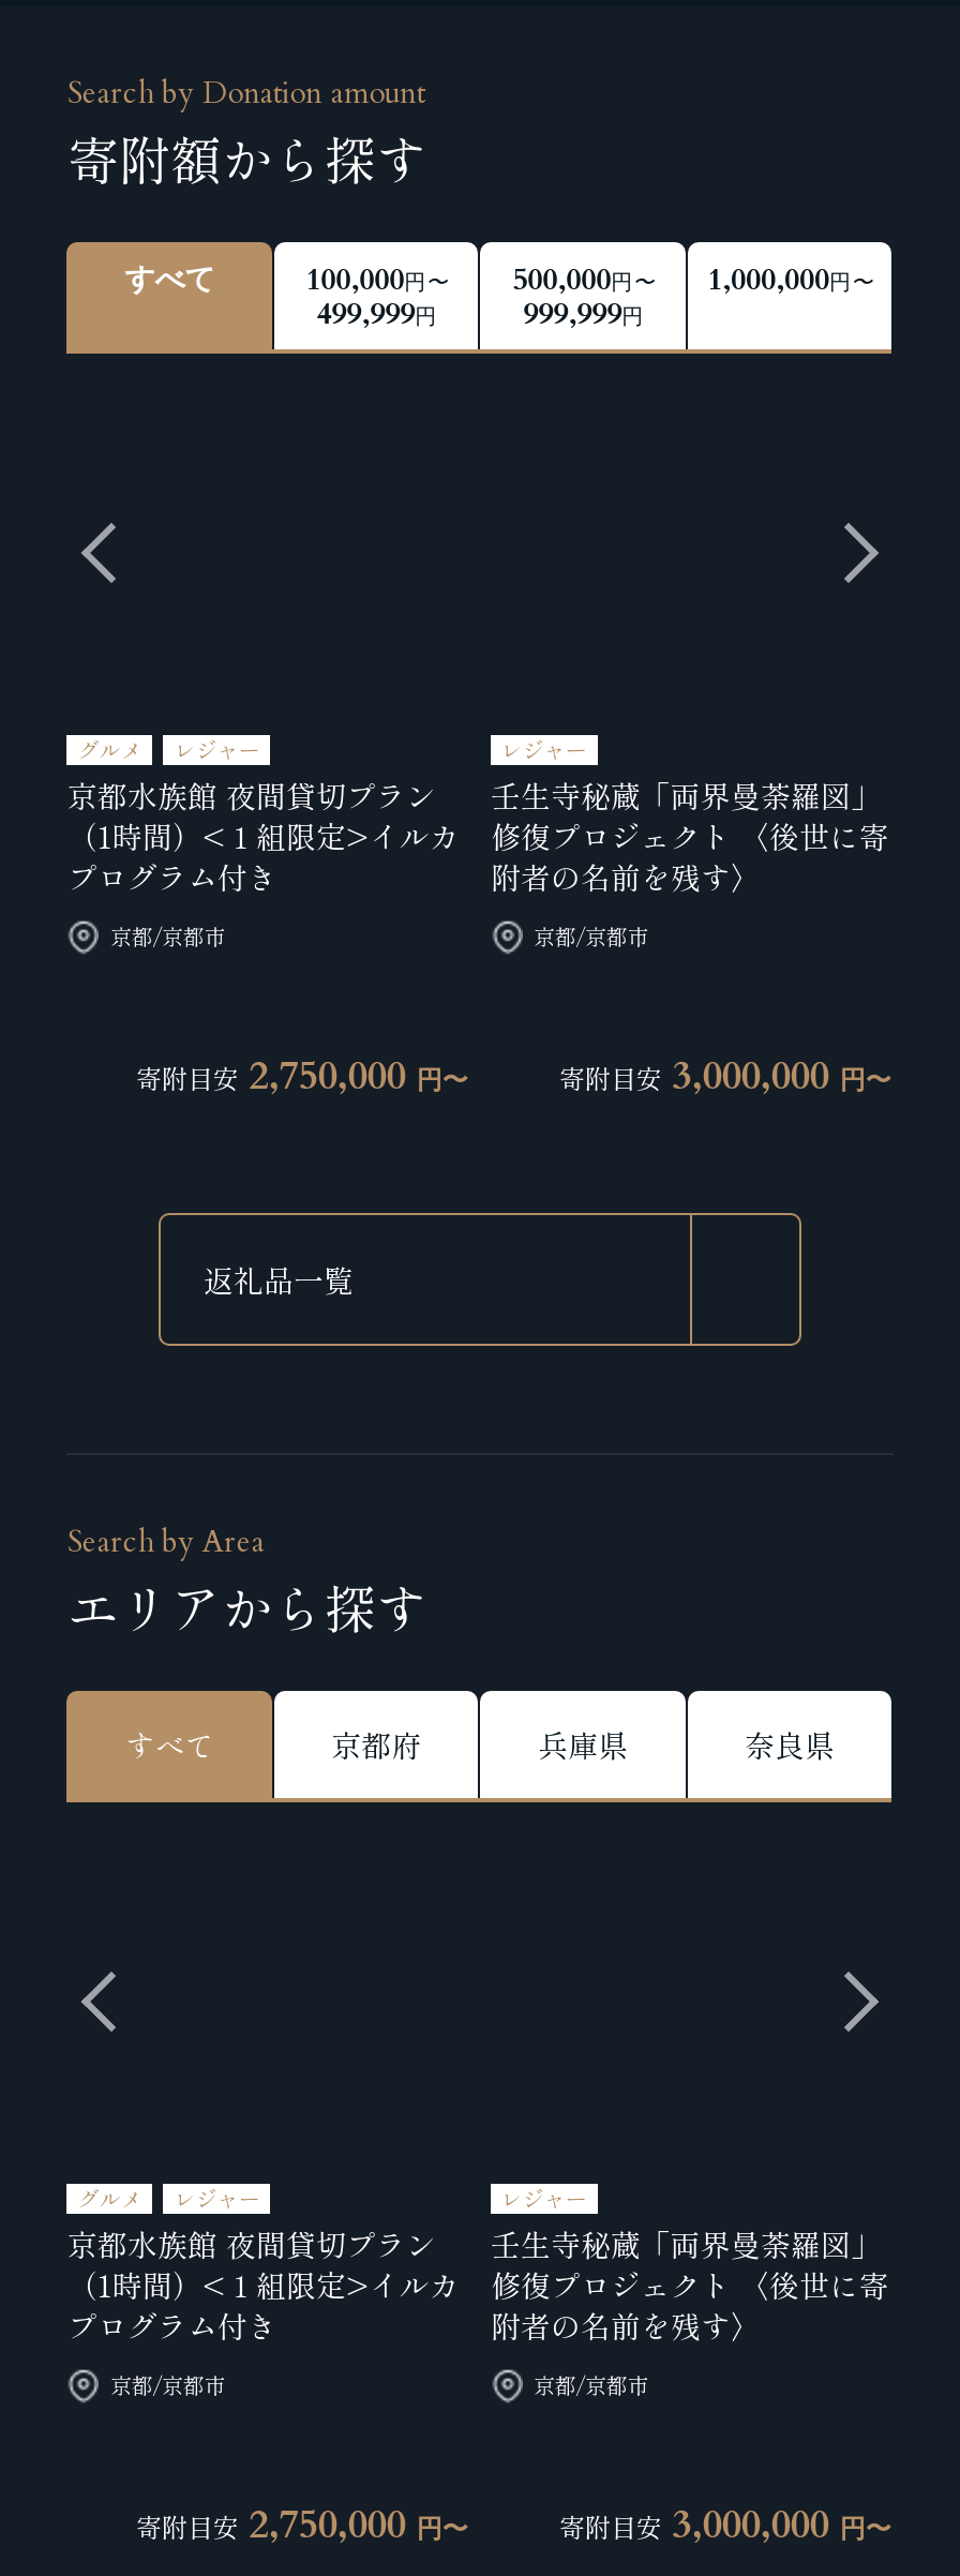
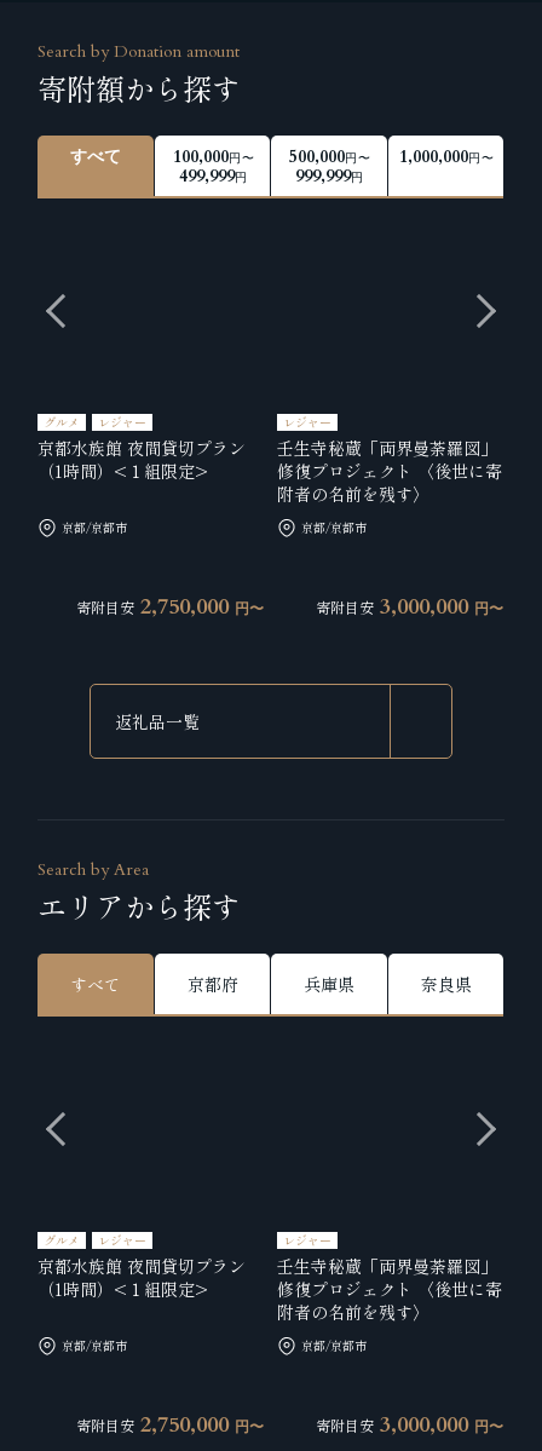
- （1時間）<１組限定>イルカ
- プログラム付き
+ （1時間）<１組限定>

- （1時間）<１組限定>イルカ
- プログラム付き
+ （1時間）<１組限定>
